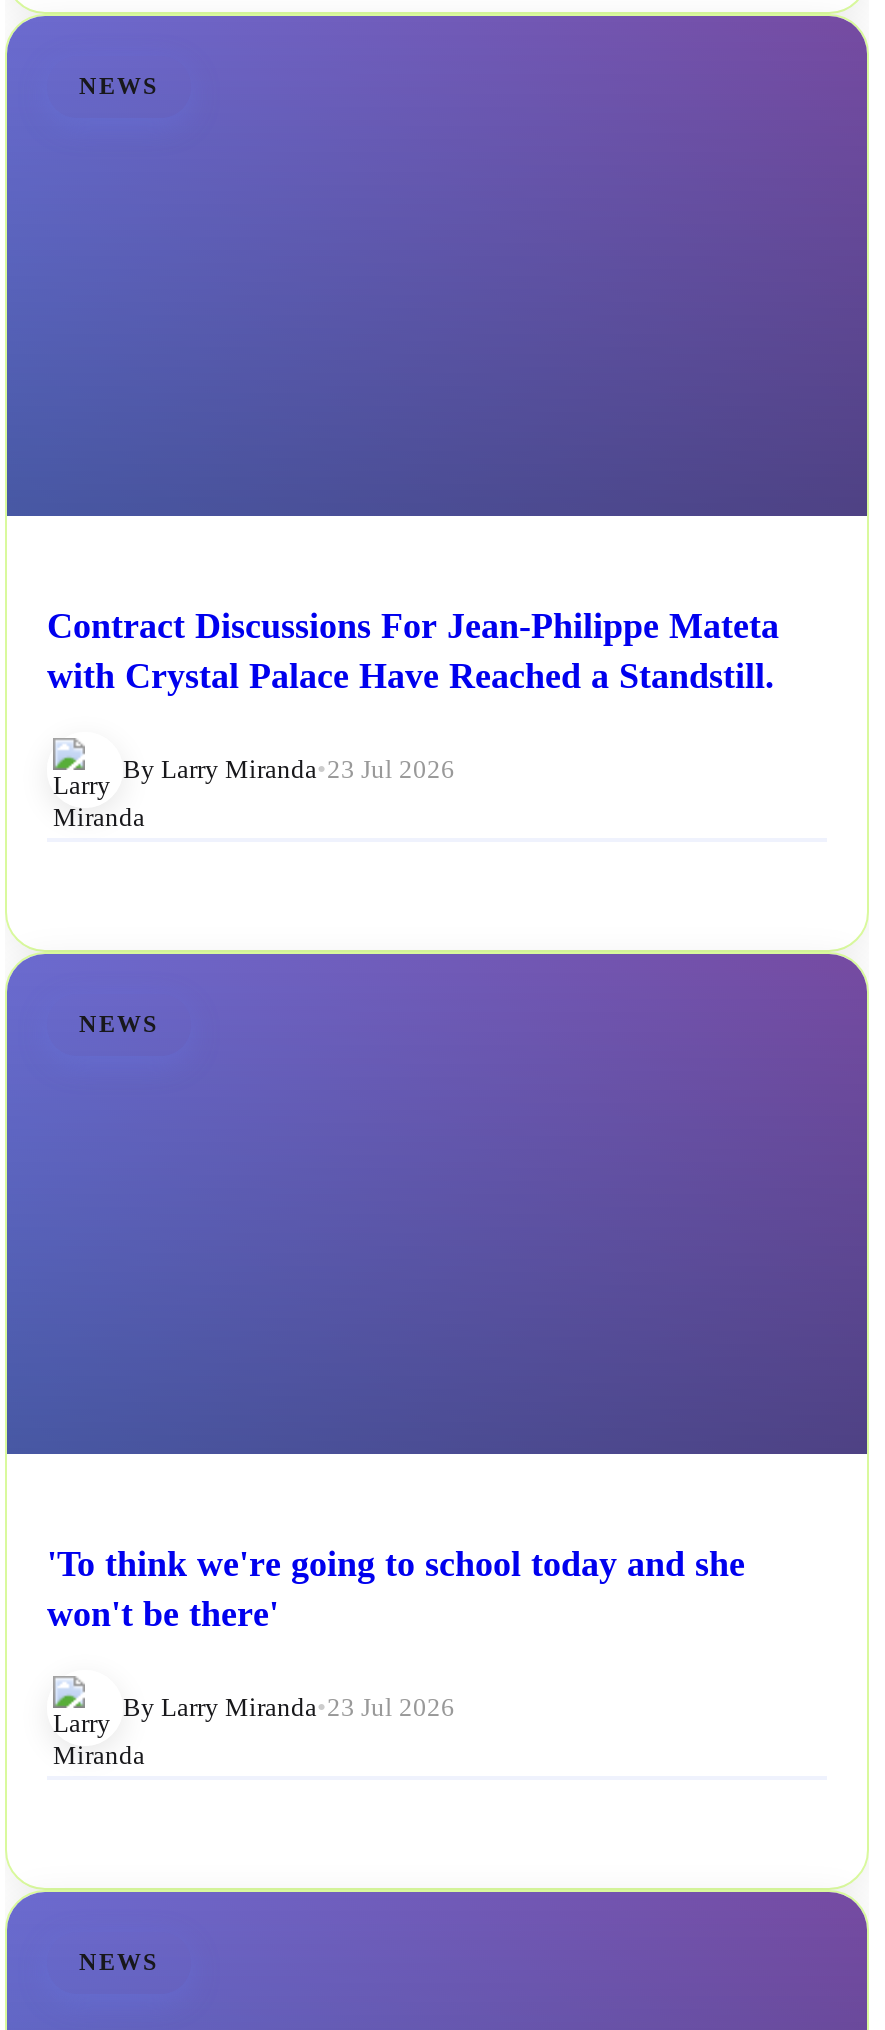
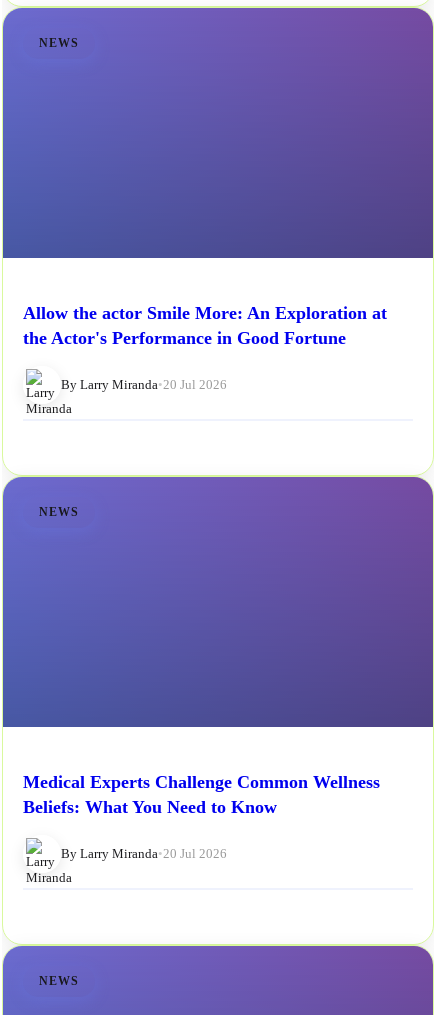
- Contract Discussions For Jean-Philippe Mateta
- with Crystal Palace Have Reached a Standstill.
+ Allow the actor Smile More: An Exploration at
+ the Actor's Performance in Good Fortune

- By Larry Miranda • 23 Jul 2026
+ By Larry Miranda • 20 Jul 2026

- 'To think we're going to school today and she
- won't be there'
+ Medical Experts Challenge Common Wellness
+ Beliefs: What You Need to Know

- By Larry Miranda • 23 Jul 2026
+ By Larry Miranda • 20 Jul 2026
